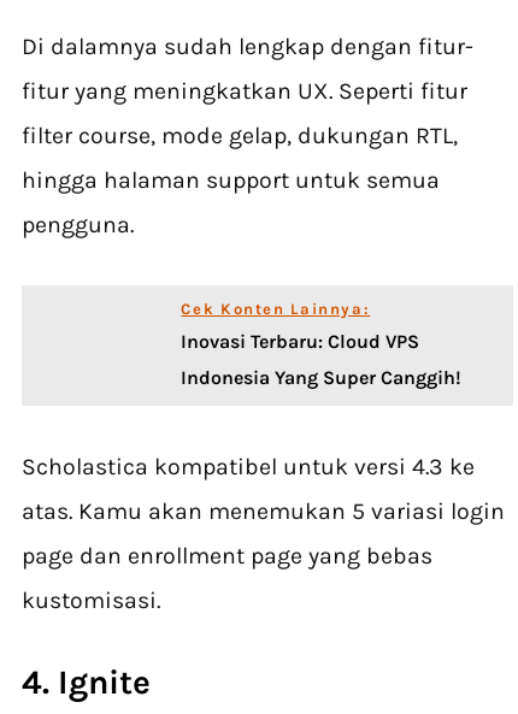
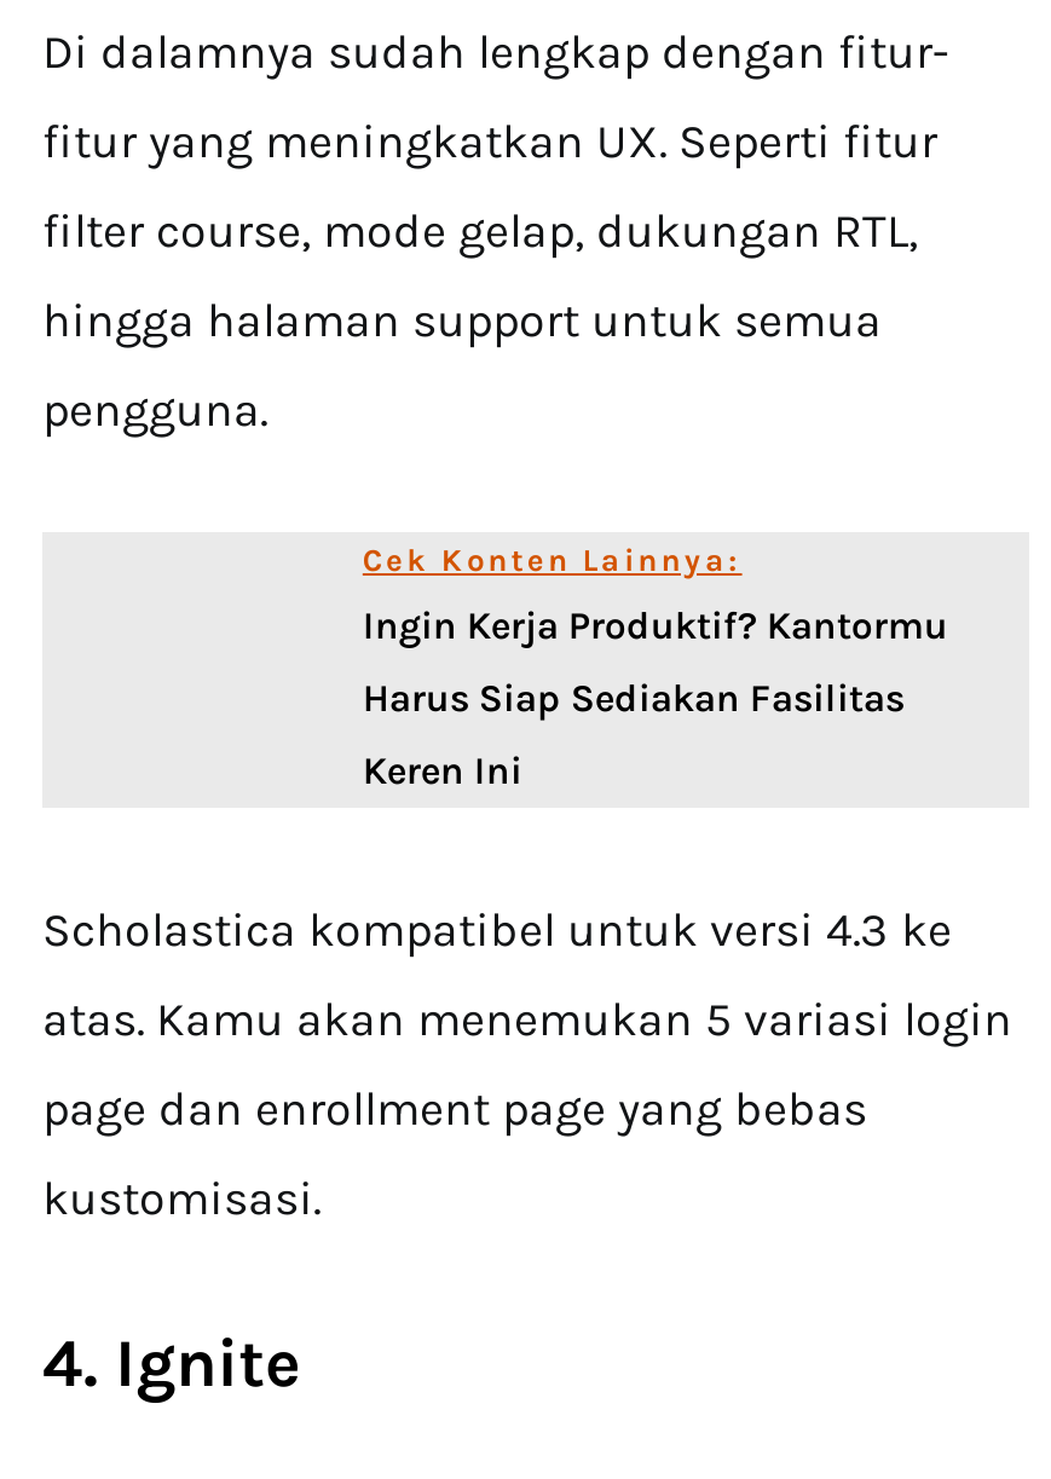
- Inovasi Terbaru: Cloud VPS
- Indonesia Yang Super Canggih!
+ Ingin Kerja Produktif? Kantormu
+ Harus Siap Sediakan Fasilitas
+ Keren Ini
